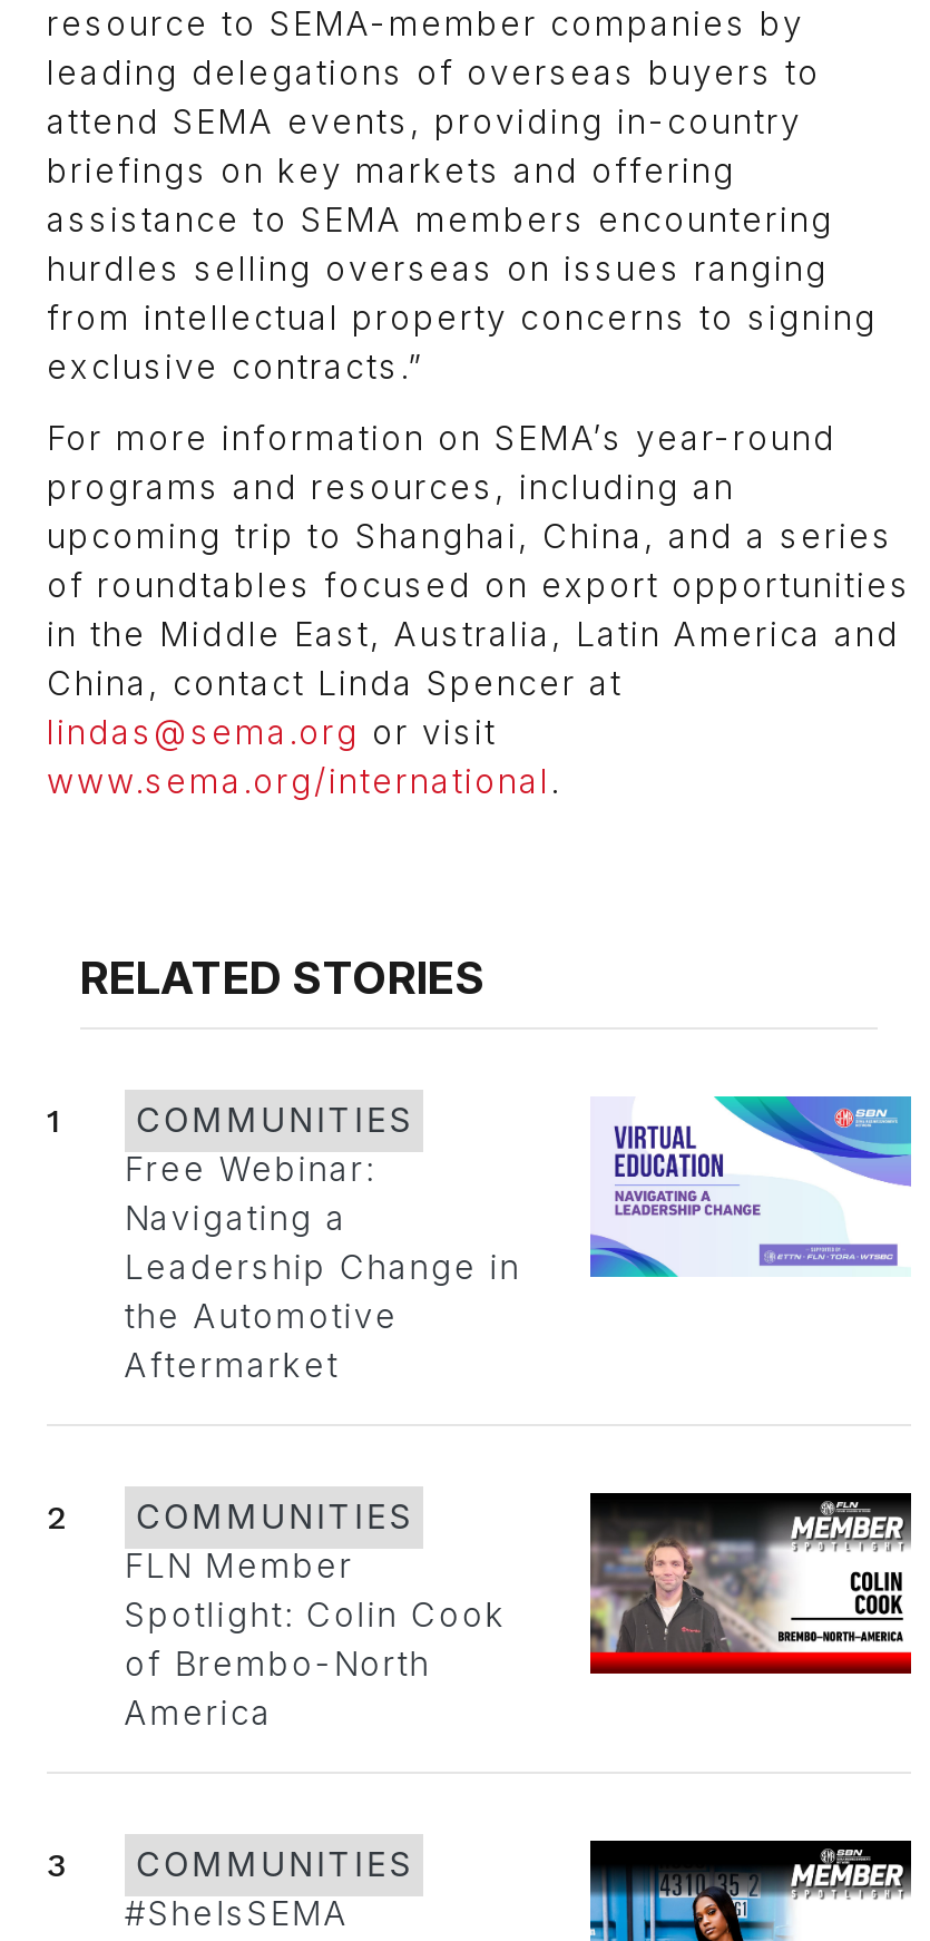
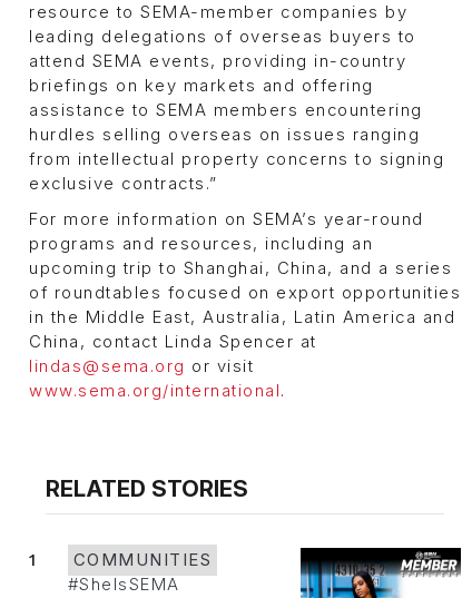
- [image]
- Free Webinar:
- Navigating a
- Leadership Change in
- the Automotive
- Aftermarket

- [image]
- 2
- COMMUNITIES
- FLN Member
- Spotlight: Colin Cook
- of Brembo-North
- America

- 3
- COMMUNITIES
